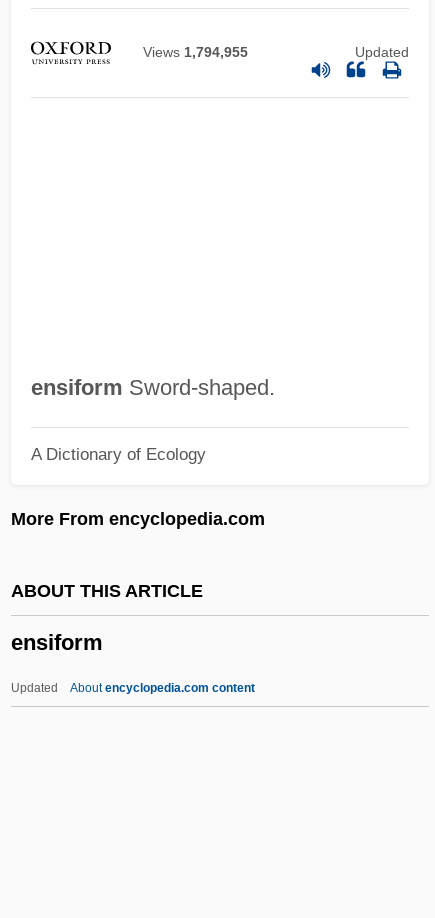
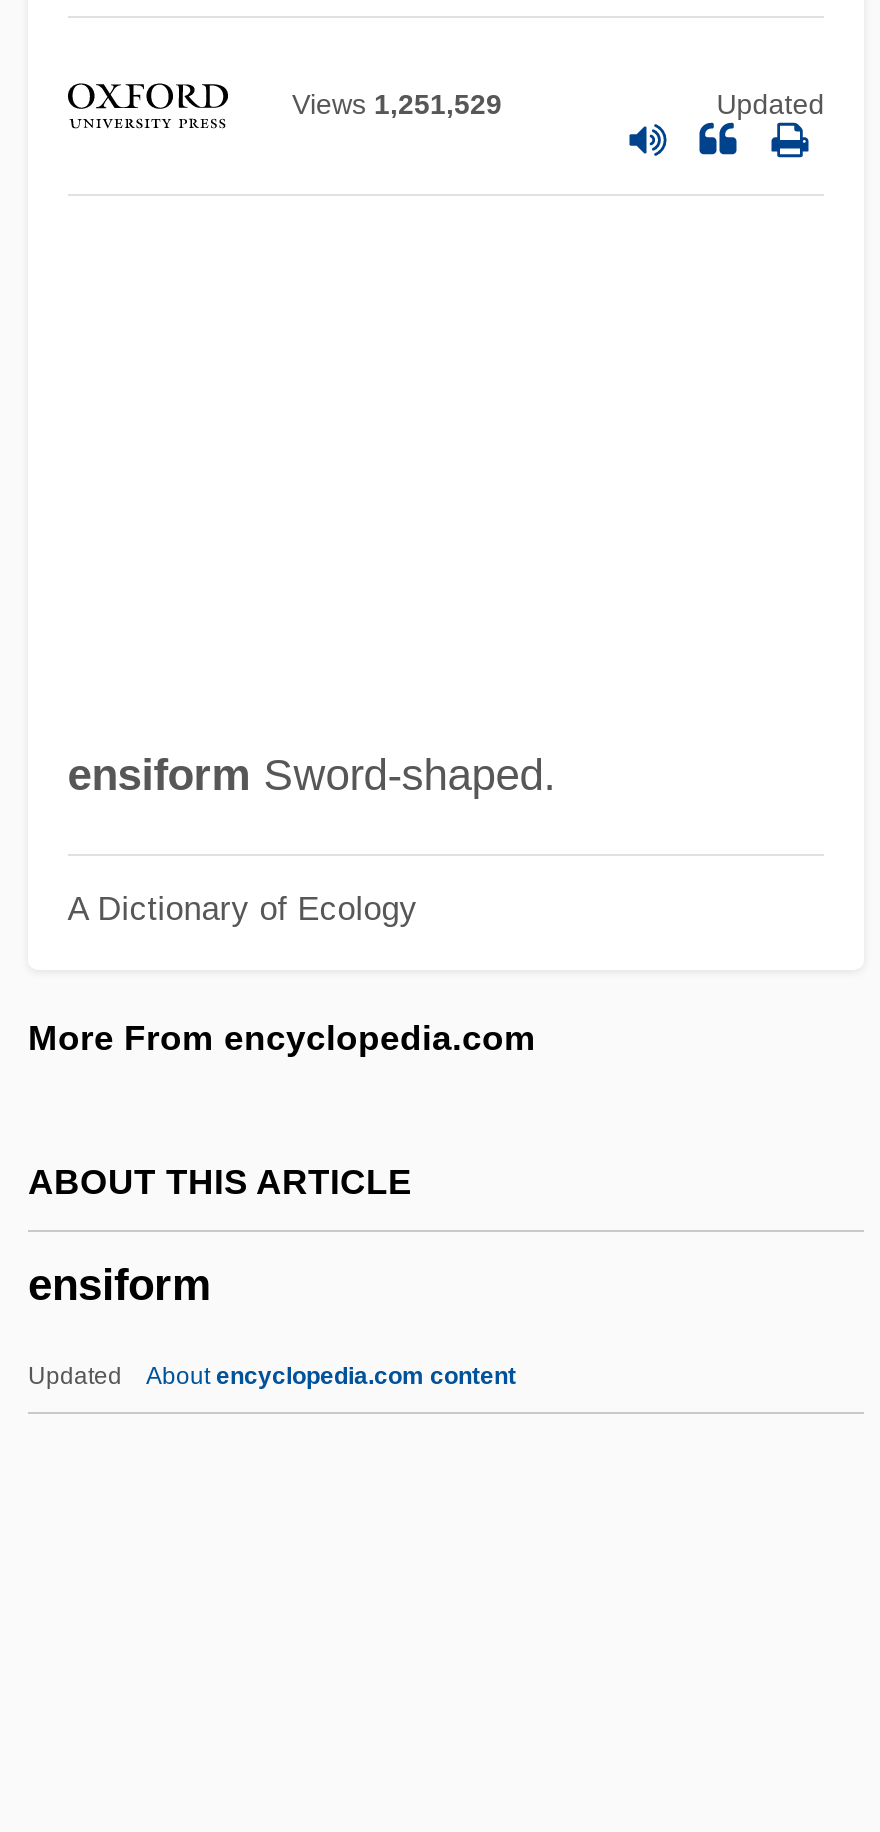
- Views 1,794,955
+ Views 1,251,529
